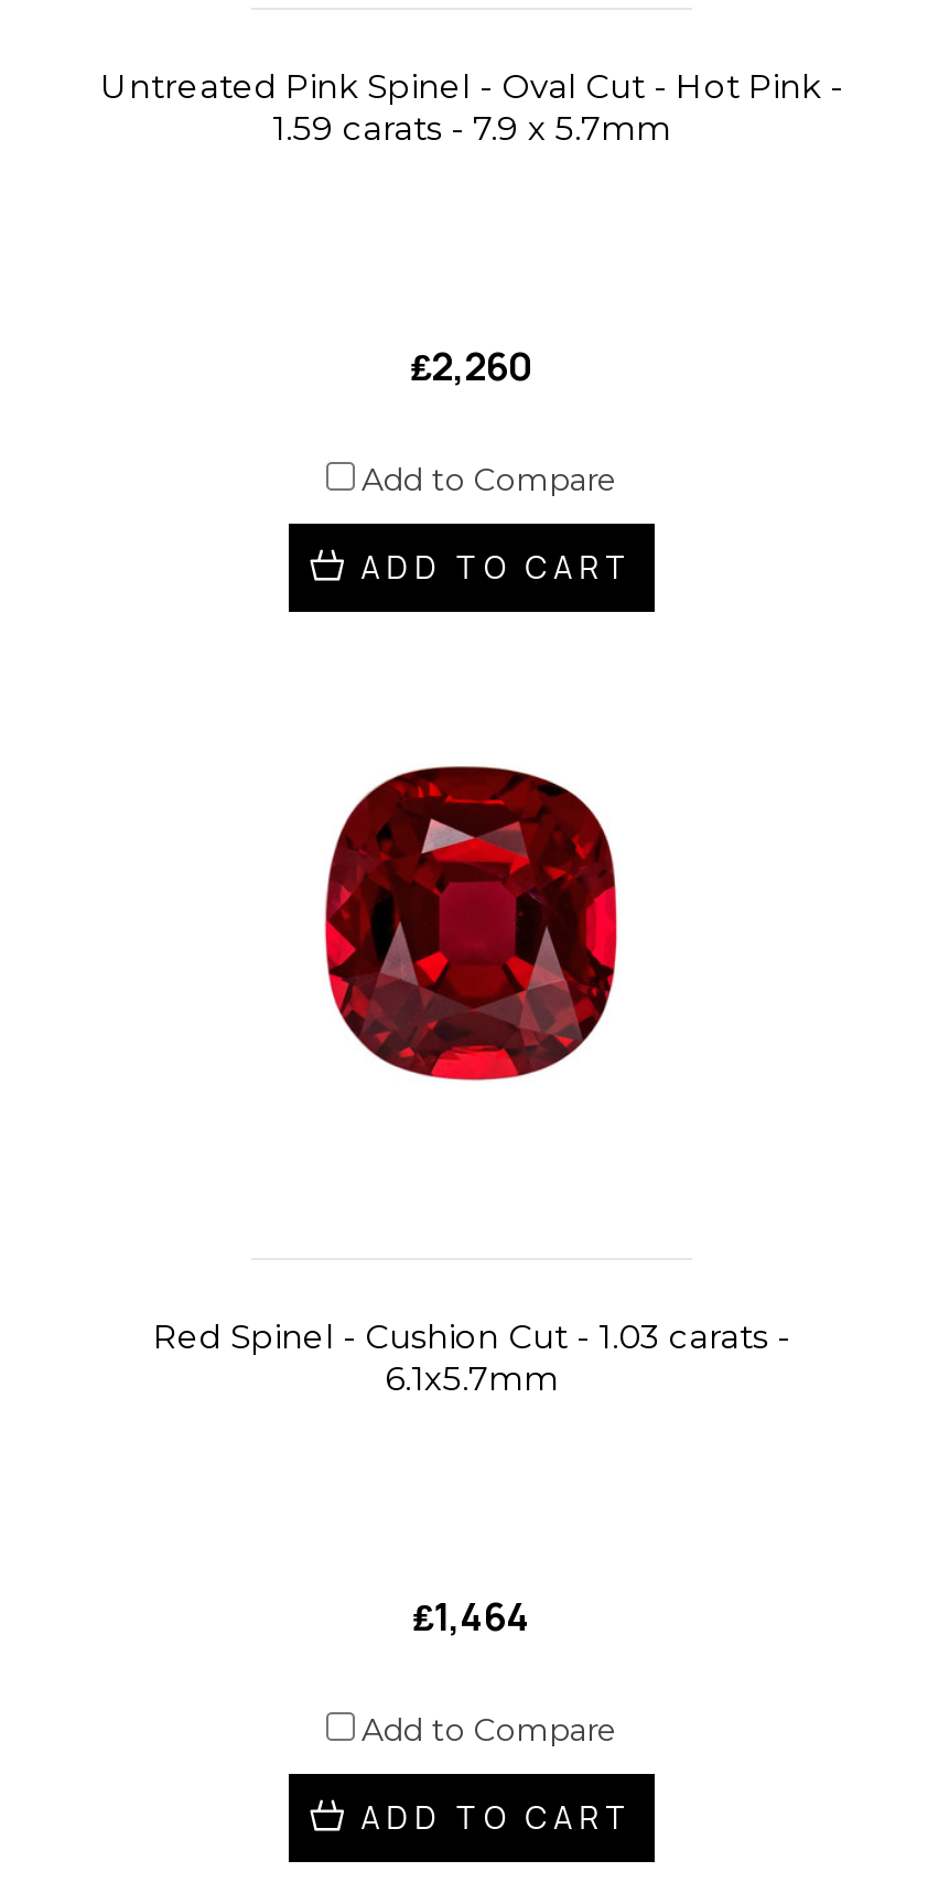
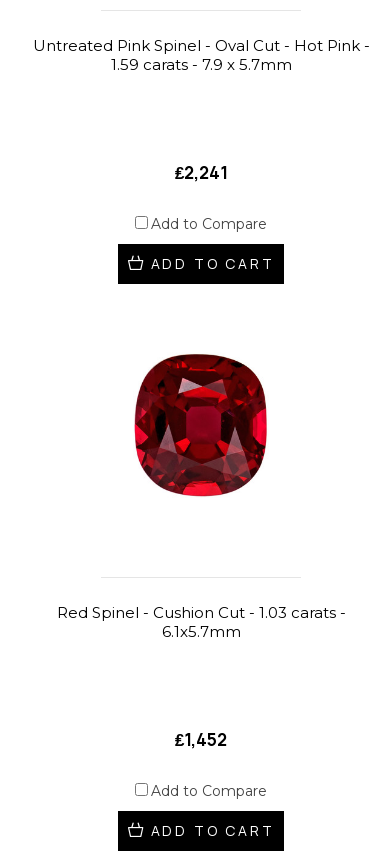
- ₤2,260
+ ₤2,241

- ₤1,464
+ ₤1,452
